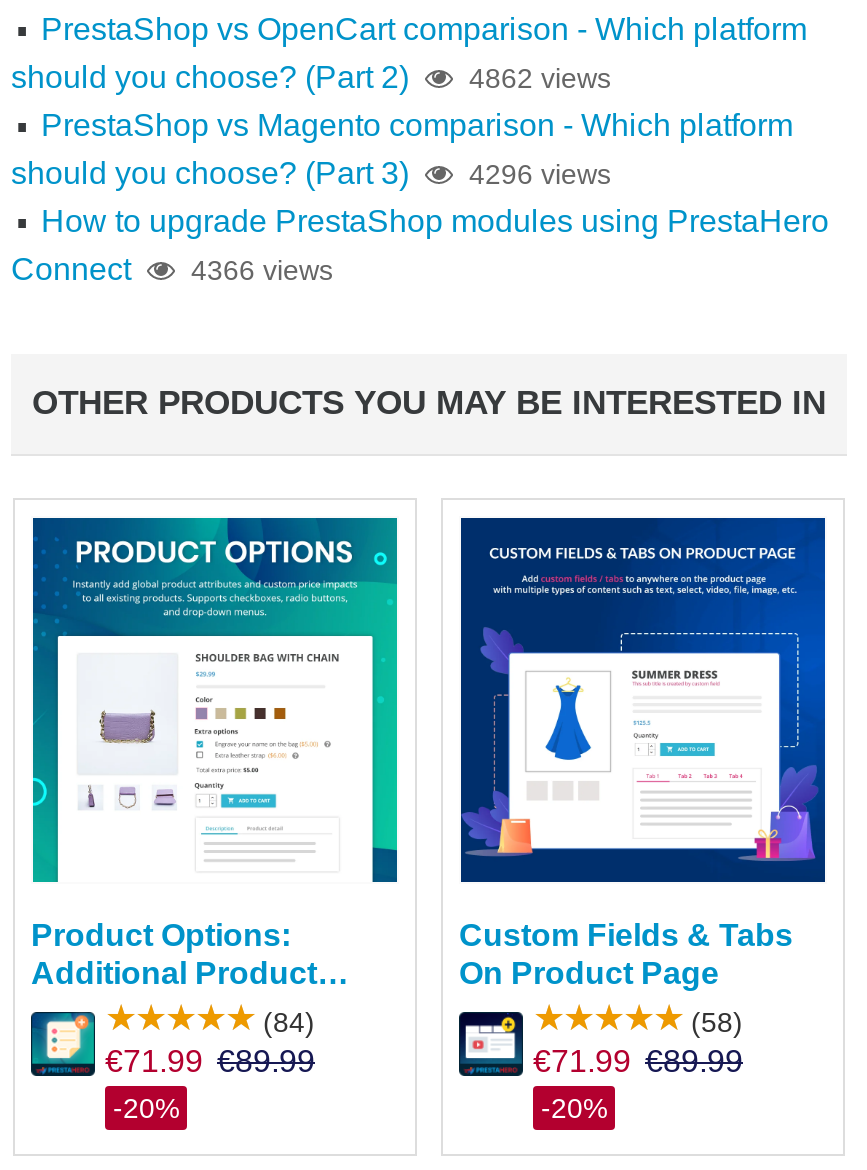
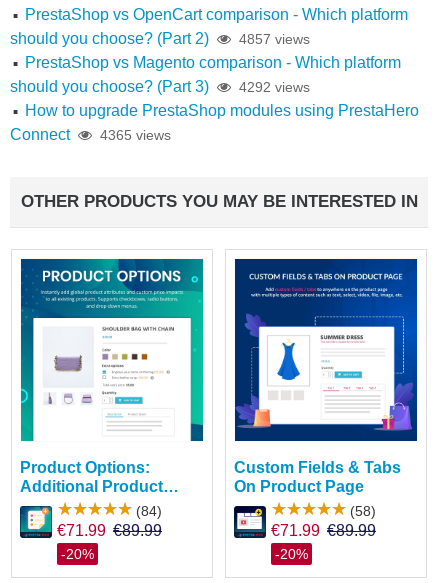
- should you choose? (Part 2) 4862 views
+ should you choose? (Part 2) 4857 views

- should you choose? (Part 3) 4296 views
+ should you choose? (Part 3) 4292 views

- Connect 4366 views
+ Connect 4365 views
